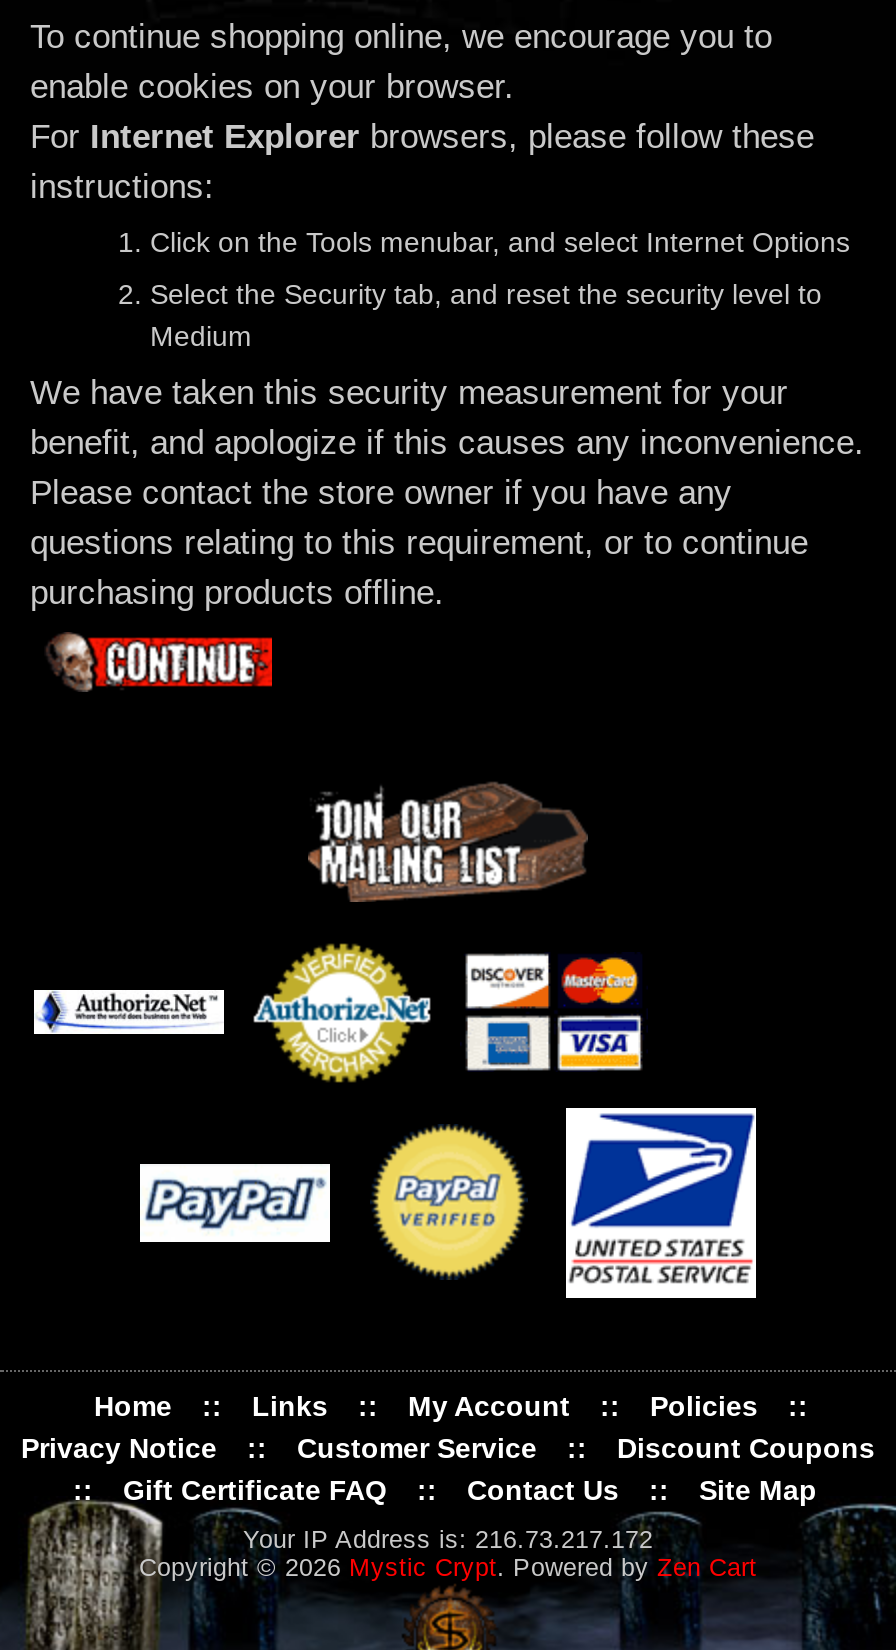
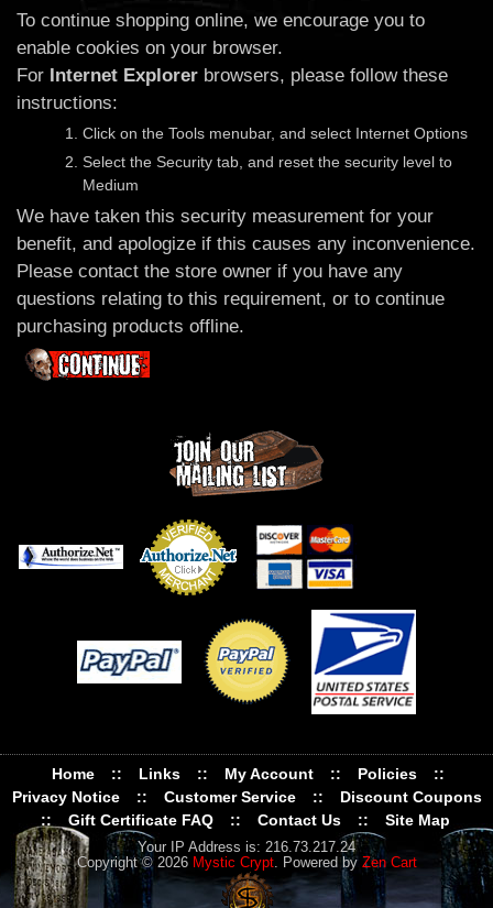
- Your IP Address is: 216.73.217.172
+ Your IP Address is: 216.73.217.24
